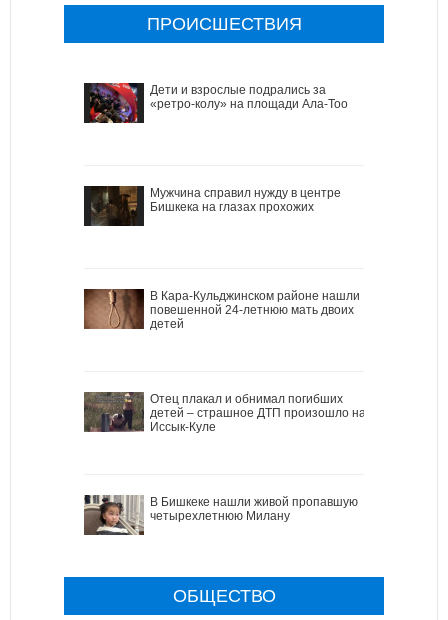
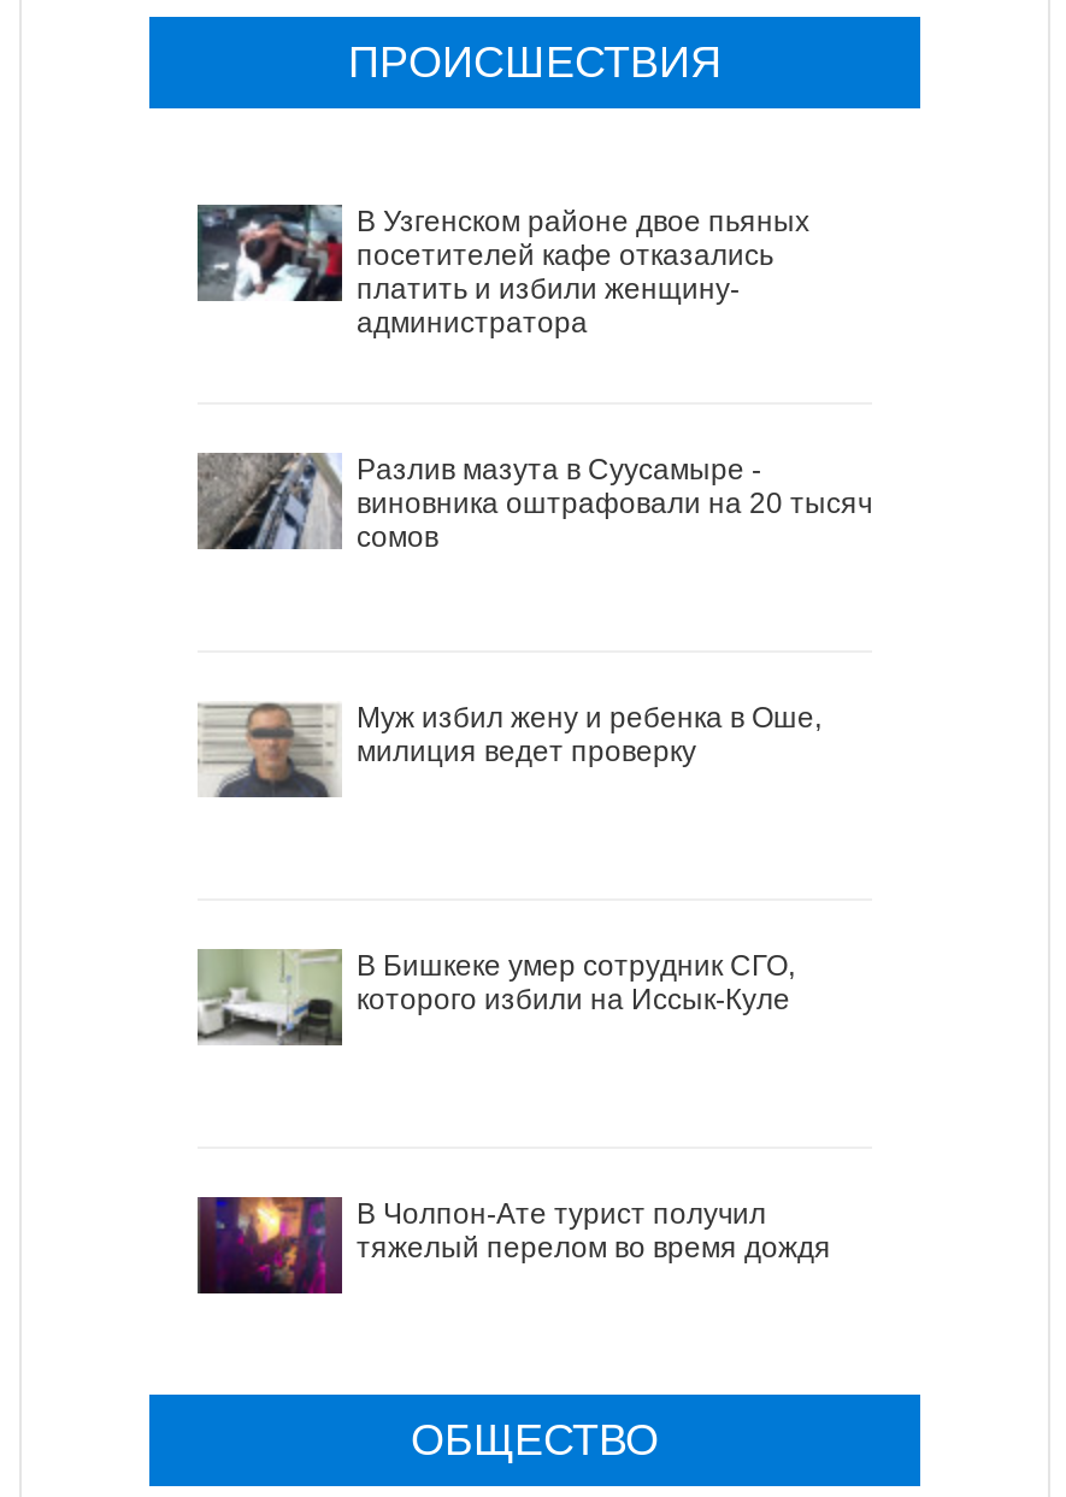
- [image]
- Дети и взрослые подрались за
- «ретро-колу» на площади Ала-Тоо
+ [image]
+ В Узгенском районе двое пьяных
+ посетителей кафе отказались
+ платить и избили женщину-
+ администратора

- [image]
- Мужчина справил нужду в центре
- Бишкека на глазах прохожих
+ [image]
+ Разлив мазута в Суусамыре -
+ виновника оштрафовали на 20 тысяч
+ сомов

- [image]
- В Кара-Кульджинском районе нашли
- повешенной 24-летнюю мать двоих
- детей
+ [image]
+ Муж избил жену и ребенка в Оше,
+ милиция ведет проверку

- [image]
- Отец плакал и обнимал погибших
- детей – страшное ДТП произошло на
- Иссык-Куле
+ [image]
+ В Бишкеке умер сотрудник СГО,
+ которого избили на Иссык-Куле

- [image]
- В Бишкеке нашли живой пропавшую
- четырехлетнюю Милану
+ [image]
+ В Чолпон-Ате турист получил
+ тяжелый перелом во время дождя
